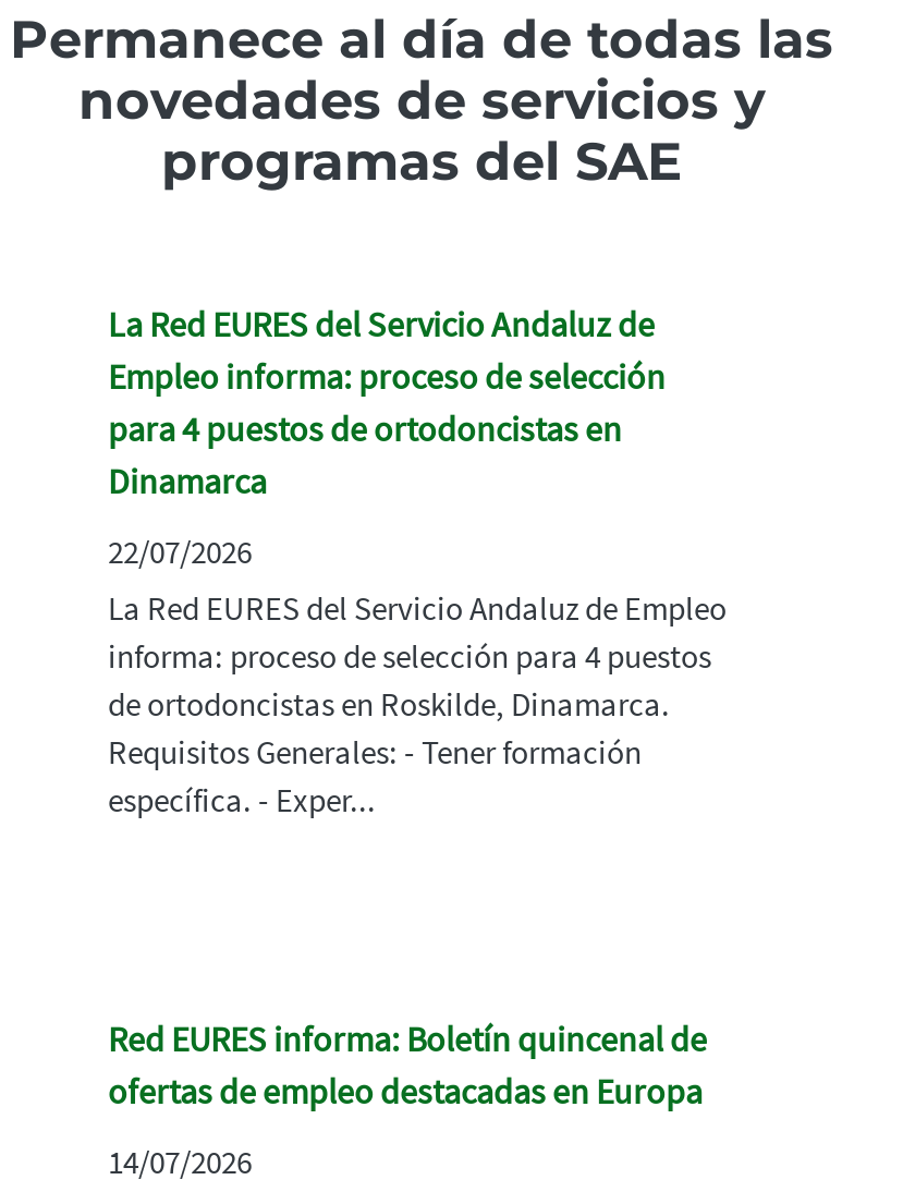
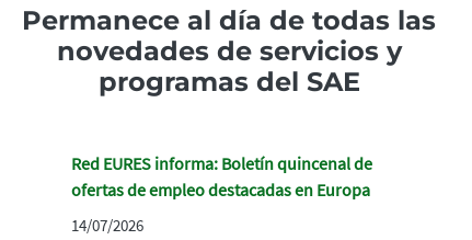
- La Red EURES del Servicio Andaluz de
- Empleo informa: proceso de selección
- para 4 puestos de ortodoncistas en
- Dinamarca
- 22/07/2026
- La Red EURES del Servicio Andaluz de Empleo
- informa: proceso de selección para 4 puestos
- de ortodoncistas en Roskilde, Dinamarca.
- Requisitos Generales: - Tener formación
- específica. - Exper...
